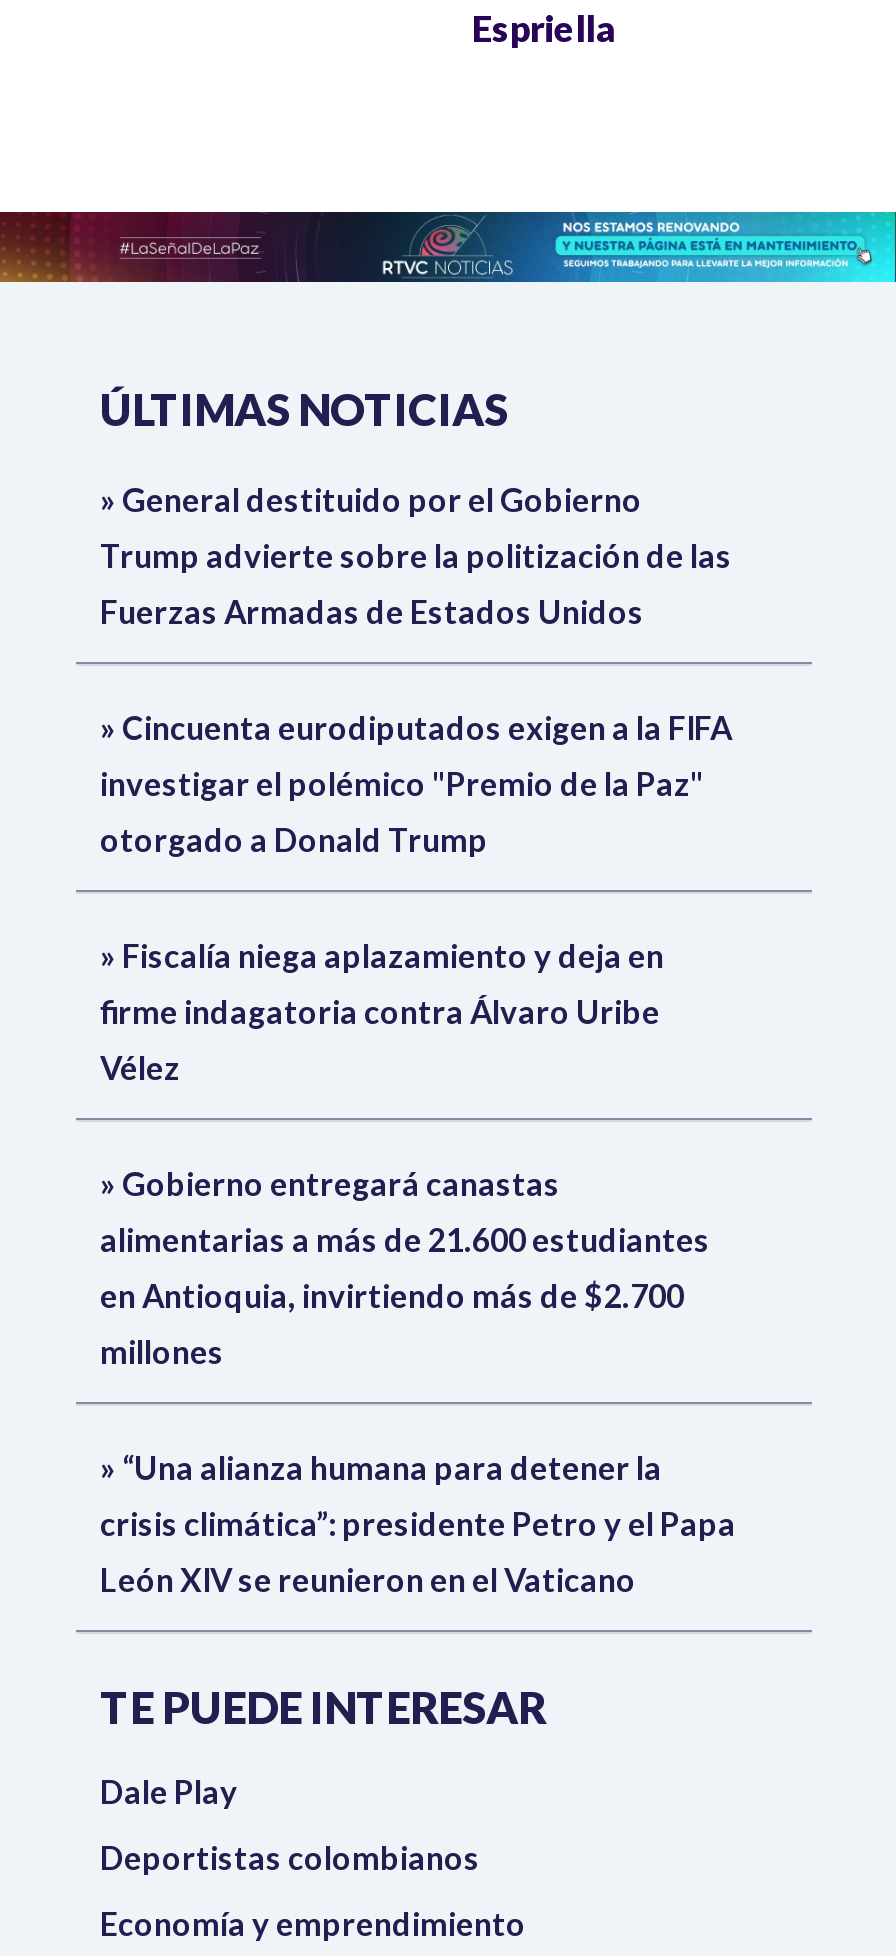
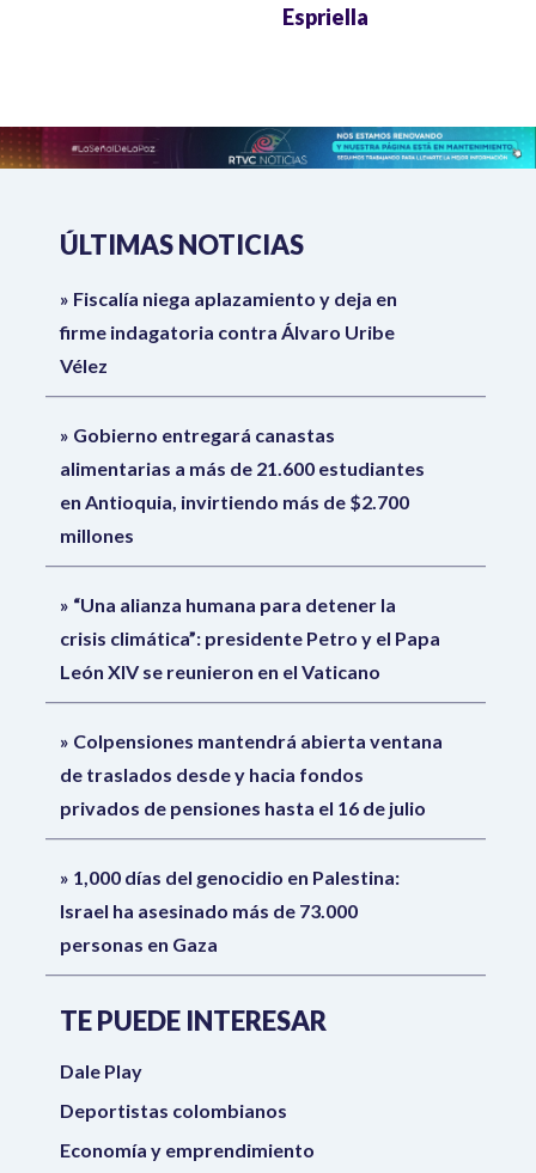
- General destituido por el Gobierno
- Trump advierte sobre la politización de las
- Fuerzas Armadas de Estados Unidos
- Cincuenta eurodiputados exigen a la FIFA
- investigar el polémico "Premio de la Paz"
- otorgado a Donald Trump

moved up: Fiscalía niega aplazamiento y deja en | firme indagatoria contra Álvaro Uribe | Vélez | ... | crisis climática”: presidente Petro y el Papa | León XIV se reunieron en el Vaticano

+ Colpensiones mantendrá abierta ventana
+ de traslados desde y hacia fondos
+ privados de pensiones hasta el 16 de julio
+ 1,000 días del genocidio en Palestina:
+ Israel ha asesinado más de 73.000
+ personas en Gaza
